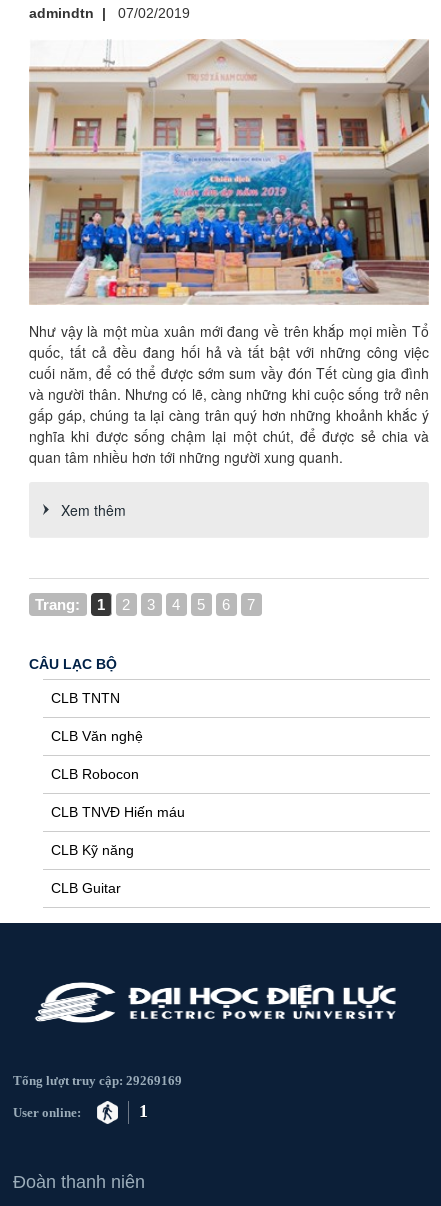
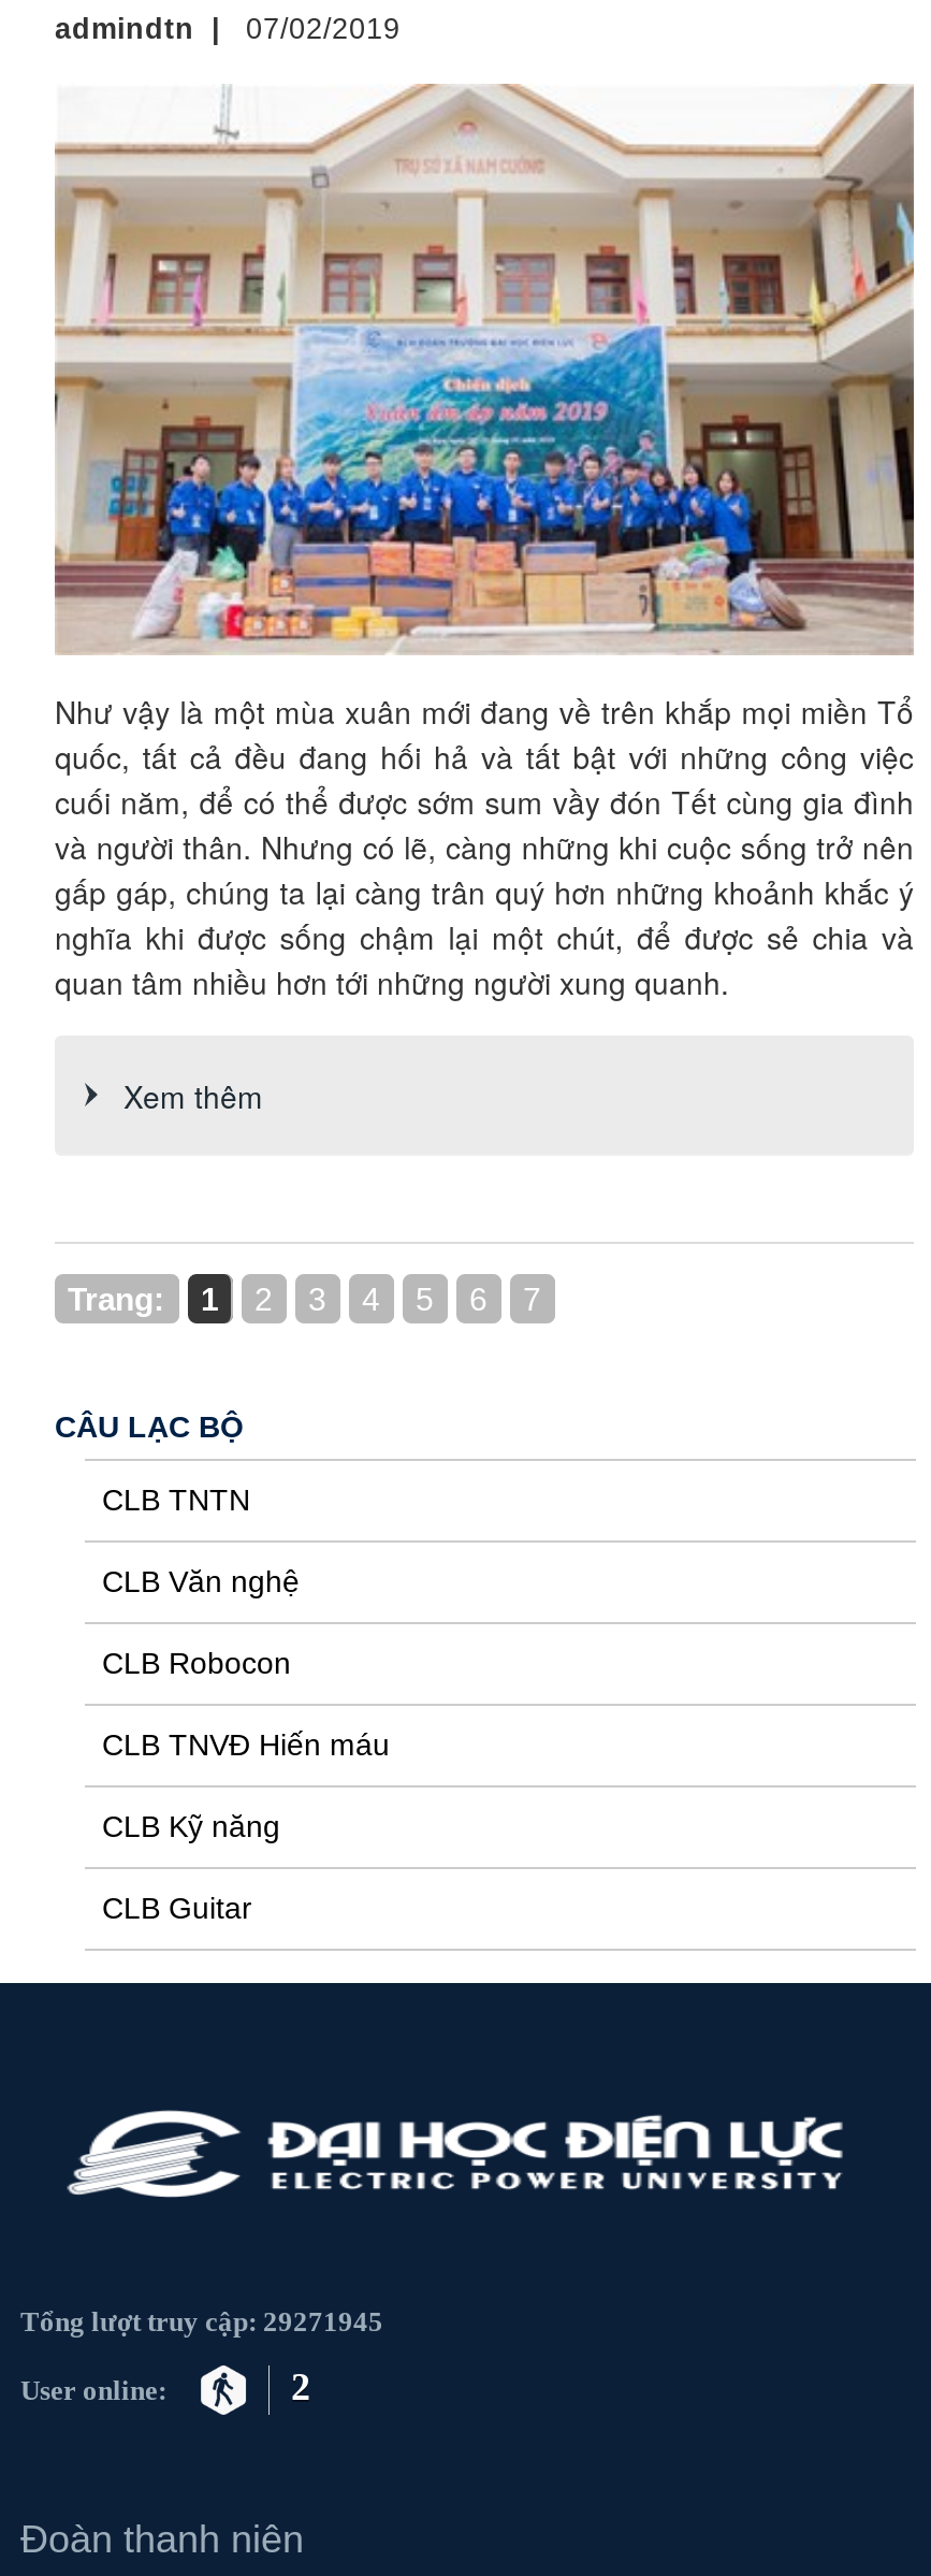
- Tổng lượt truy cập: 29269169
+ Tổng lượt truy cập: 29271945

- 1
+ 2
